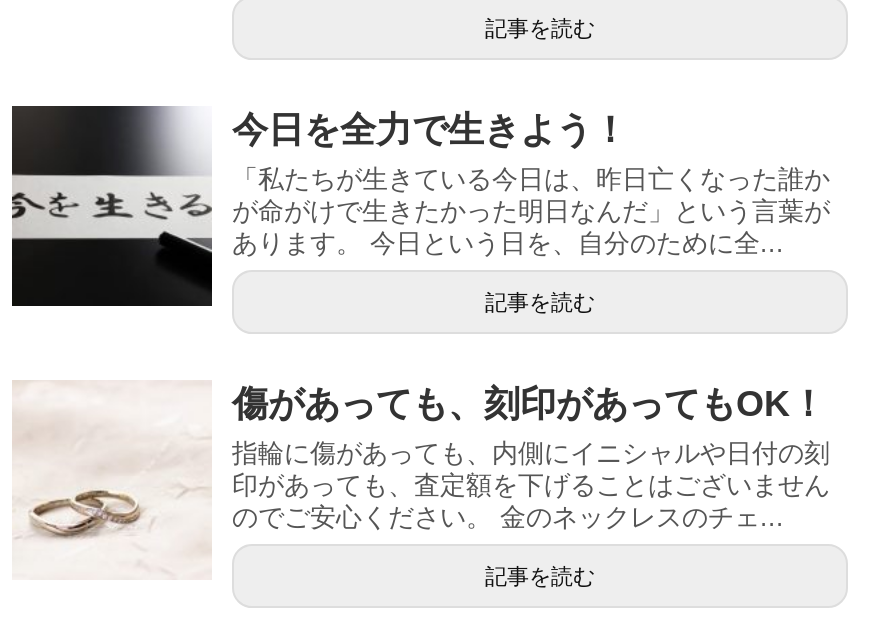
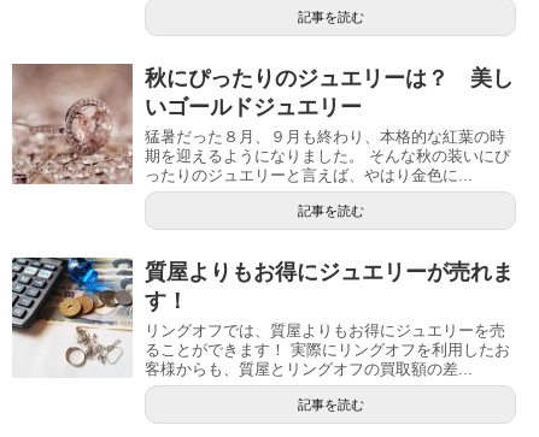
- [image]
- 今日を全力で生きよう！
- 「私たちが生きている今日は、昨日亡くなった誰か
- が命がけで生きたかった明日なんだ」という言葉が
- あります。 今日という日を、自分のために全...
+ [image]
+ 秋にぴったりのジュエリーは？ 美し
+ いゴールドジュエリー
+ 猛暑だった８月、９月も終わり、本格的な紅葉の時
+ 期を迎えるようになりました。 そんな秋の装いにぴ
+ ったりのジュエリーと言えば、やはり金色に...

- [image]
- 傷があっても、刻印があってもOK！
- 指輪に傷があっても、内側にイニシャルや日付の刻
- 印があっても、査定額を下げることはございません
- のでご安心ください。 金のネックレスのチェ...
+ [image]
+ 質屋よりもお得にジュエリーが売れま
+ す！
+ リングオフでは、質屋よりもお得にジュエリーを売
+ ることができます！ 実際にリングオフを利用したお
+ 客様からも、質屋とリングオフの買取額の差...
